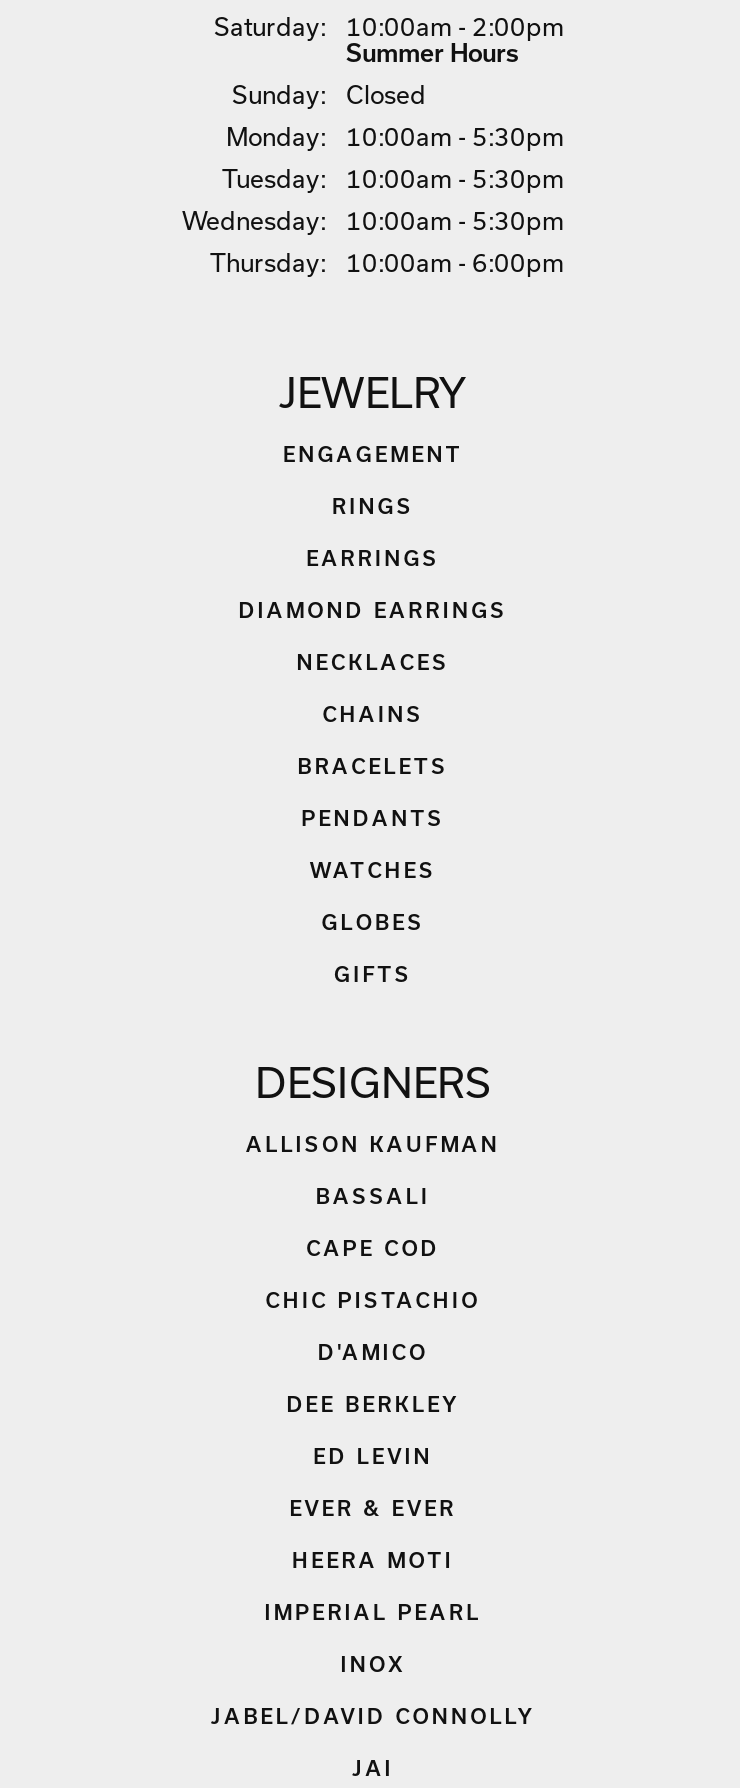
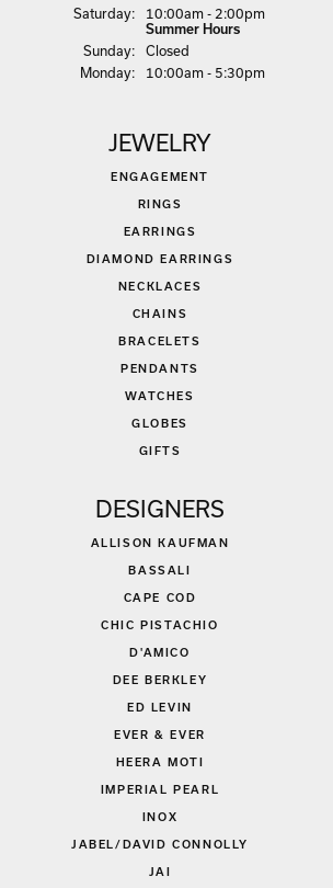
- Tuesday:
- 10:00am - 5:30pm
- Wednesday:
- 10:00am - 5:30pm
- Thu rsday:
- 10:00am - 6:00pm
